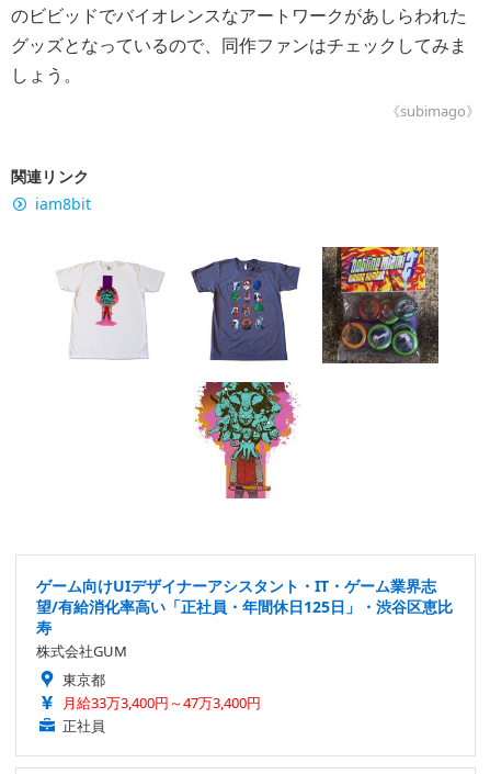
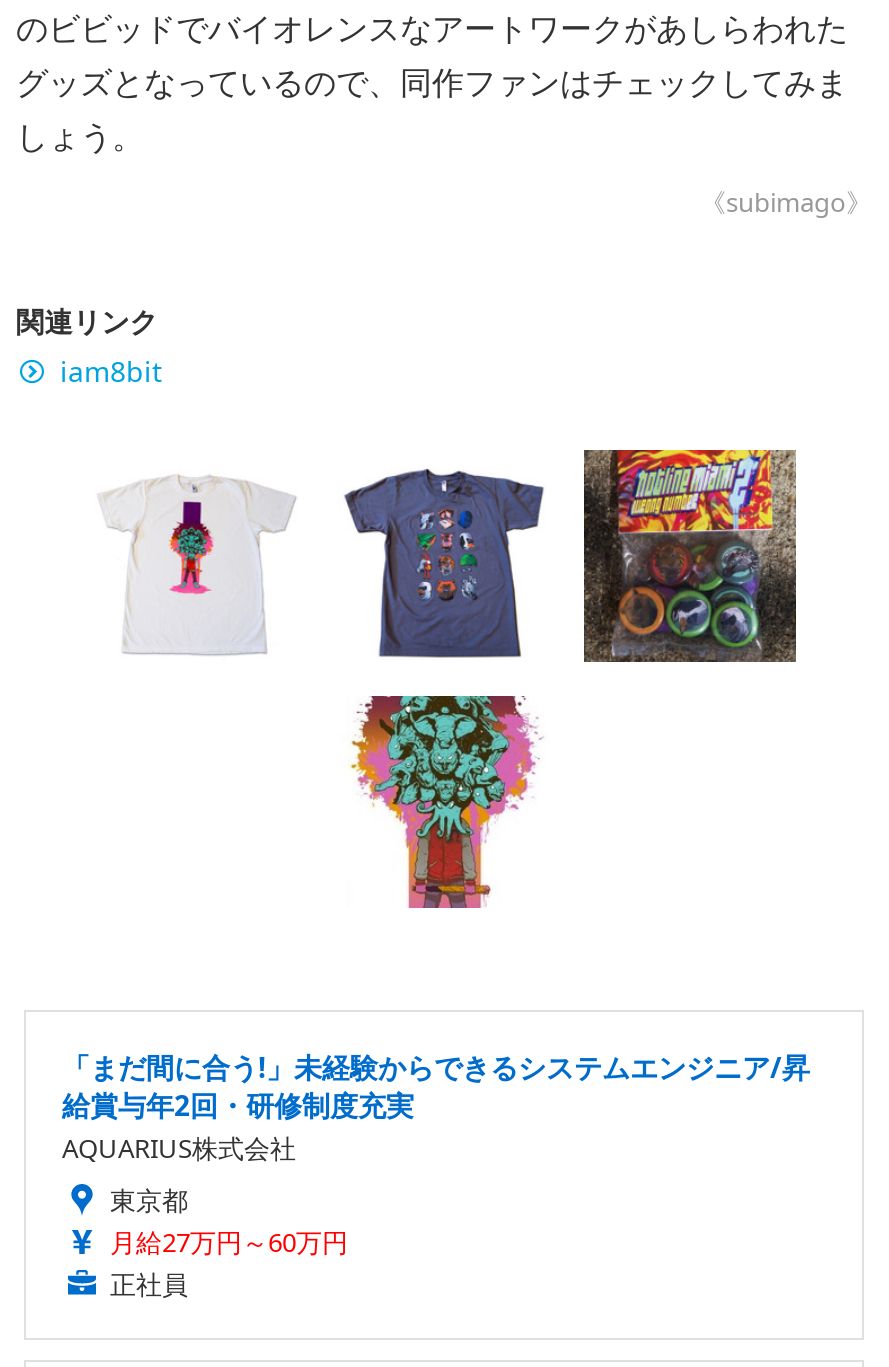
- ゲーム向けUIデザイナーアシスタント・IT・ゲーム業界志
- 望/有給消化率高い「正社員・年間休日125日」・渋谷区恵比
- 寿
- 株式会社GUM
+ 「まだ間に合う!」未経験からできるシステムエンジニア/昇
+ 給賞与年2回・研修制度充実
+ AQUARIUS株式会社

- 月給33万3,400円～47万3,400円
+ 月給27万円～60万円
